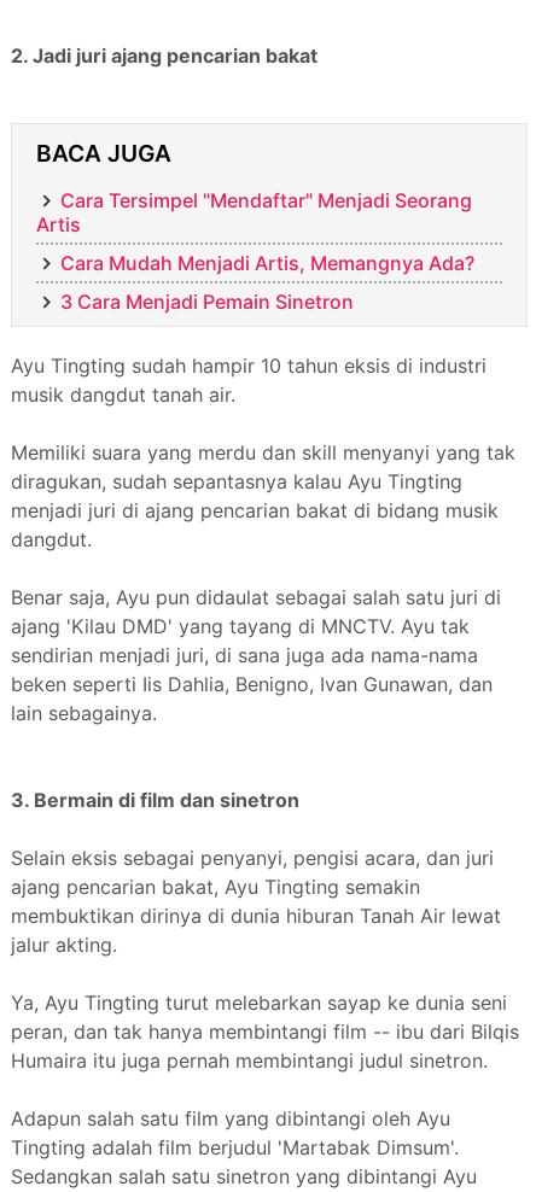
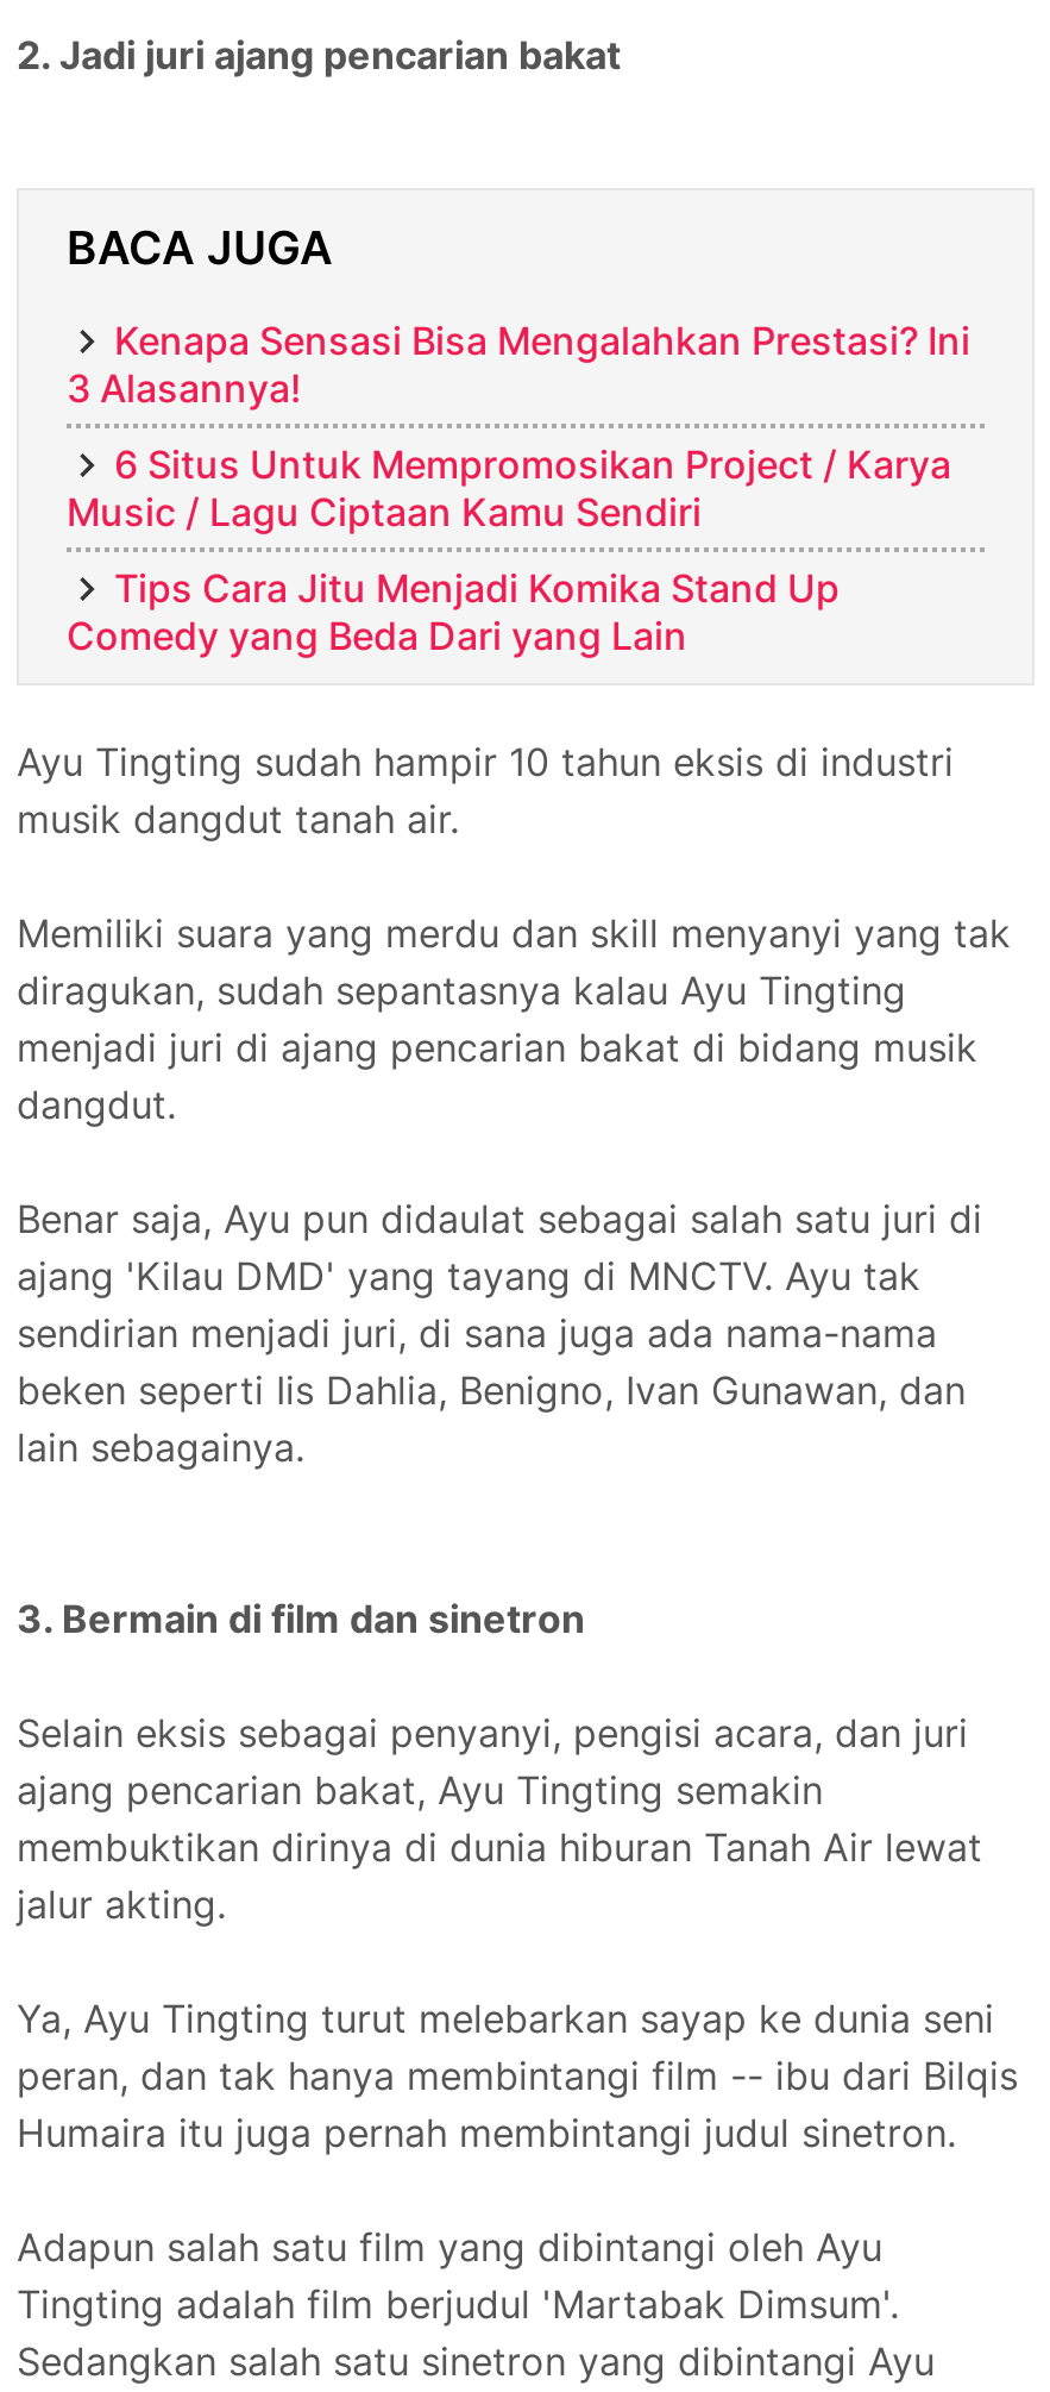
- Cara Tersimpel "Mendaftar" Menjadi Seorang
- Artis
+ Kenapa Sensasi Bisa Mengalahkan Prestasi? Ini
+ 3 Alasannya!

- Cara Mudah Menjadi Artis, Memangnya Ada?
+ 6 Situs Untuk Mempromosikan Project / Karya
+ Music / Lagu Ciptaan Kamu Sendiri

- 3 Cara Menjadi Pemain Sinetron
+ Tips Cara Jitu Menjadi Komika Stand Up
+ Comedy yang Beda Dari yang Lain
